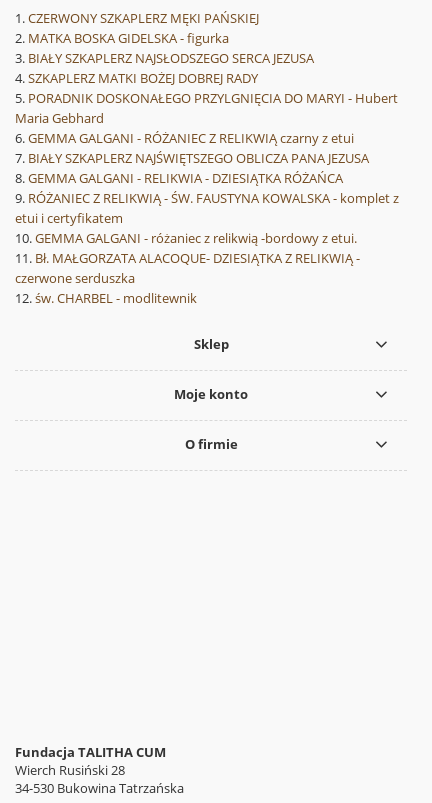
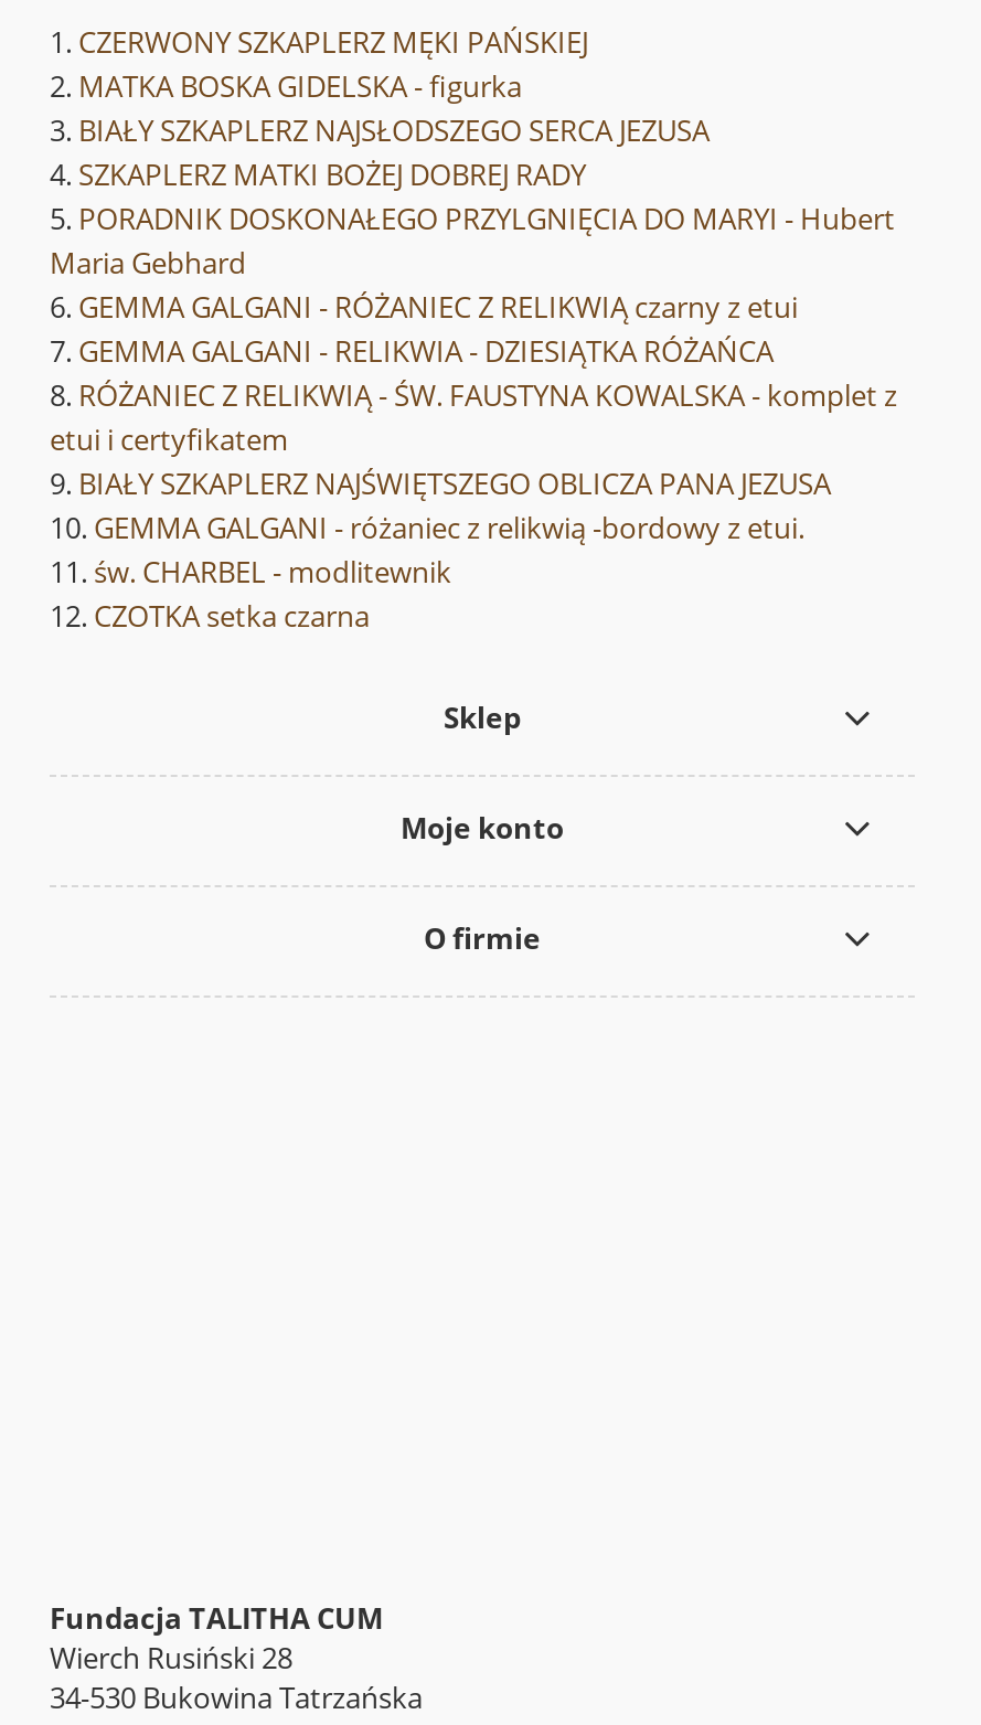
moved down: BIAŁY SZKAPLERZ NAJŚWIĘTSZEGO OBLICZA PANA JEZUSA

- Bł. MAŁGORZATA ALACOQUE- DZIESIĄTKA Z RELIKWIĄ -
- czerwone serduszka

moved up: św. CHARBEL - modlitewnik

+ CZOTKA setka czarna
